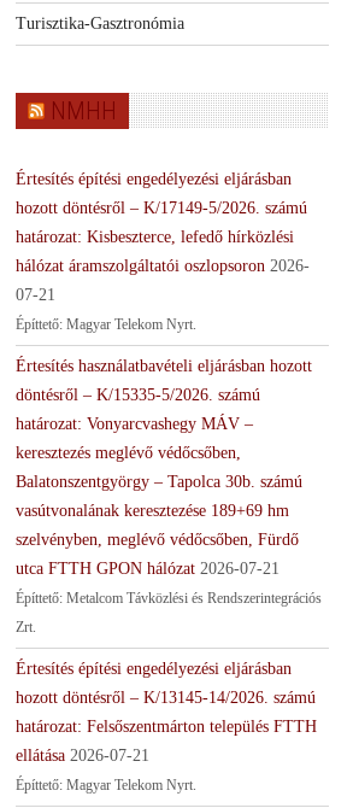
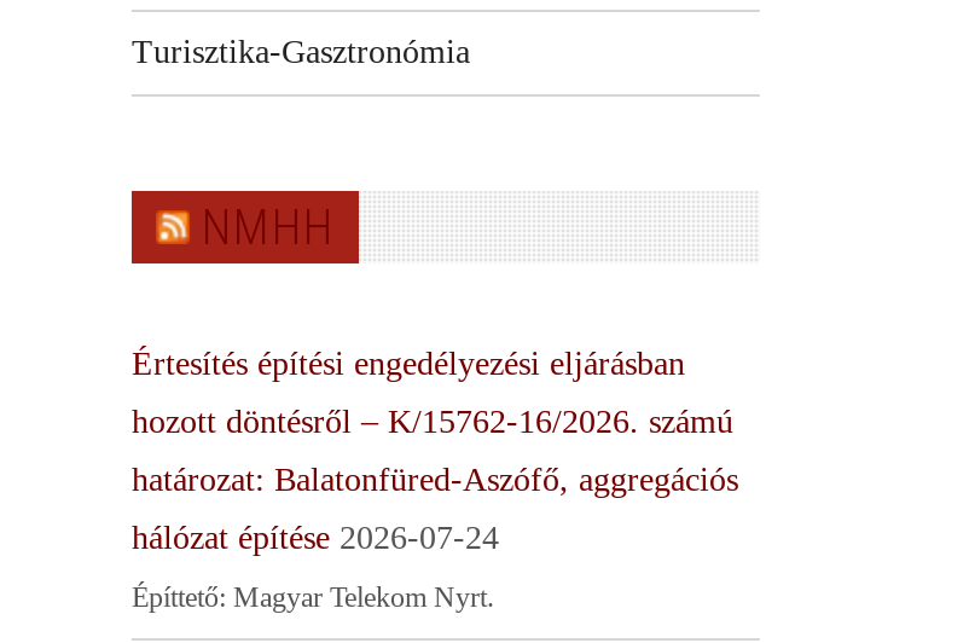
- hozott döntésről – K/17149-5/2026. számú
- határozat: Kisbeszterce, lefedő hírközlési
- hálózat áramszolgáltatói oszlopsoron 2026-
- 07-21
- Építtető: Magyar Telekom Nyrt.
- Értesítés használatbavételi eljárásban hozott
- döntésről – K/15335-5/2026. számú
- határozat: Vonyarcvashegy MÁV –
- keresztezés meglévő védőcsőben,
- Balatonszentgyörgy – Tapolca 30b. számú
- vasútvonalának keresztezése 189+69 hm
- szelvényben, meglévő védőcsőben, Fürdő
- utca FTTH GPON hálózat 2026-07-21
- Építtető: Metalcom Távközlési és Rendszerintegrációs
- Zrt.
- Értesítés építési engedélyezési eljárásban
- hozott döntésről – K/13145-14/2026. számú
- határozat: Felsőszentmárton település FTTH
- ellátása 2026-07-21
+ hozott döntésről – K/15762-16/2026. számú
+ határozat: Balatonfüred-Aszófő, aggregációs
+ hálózat építése 2026-07-24
